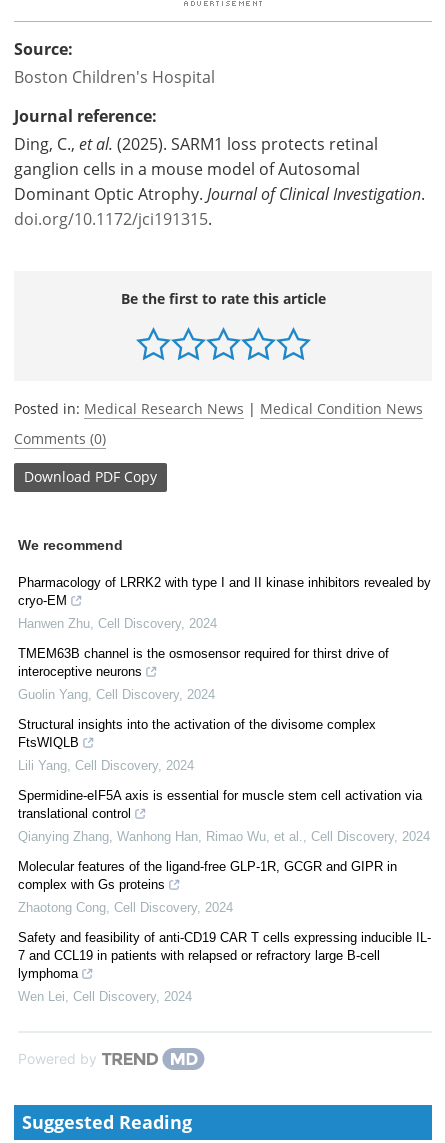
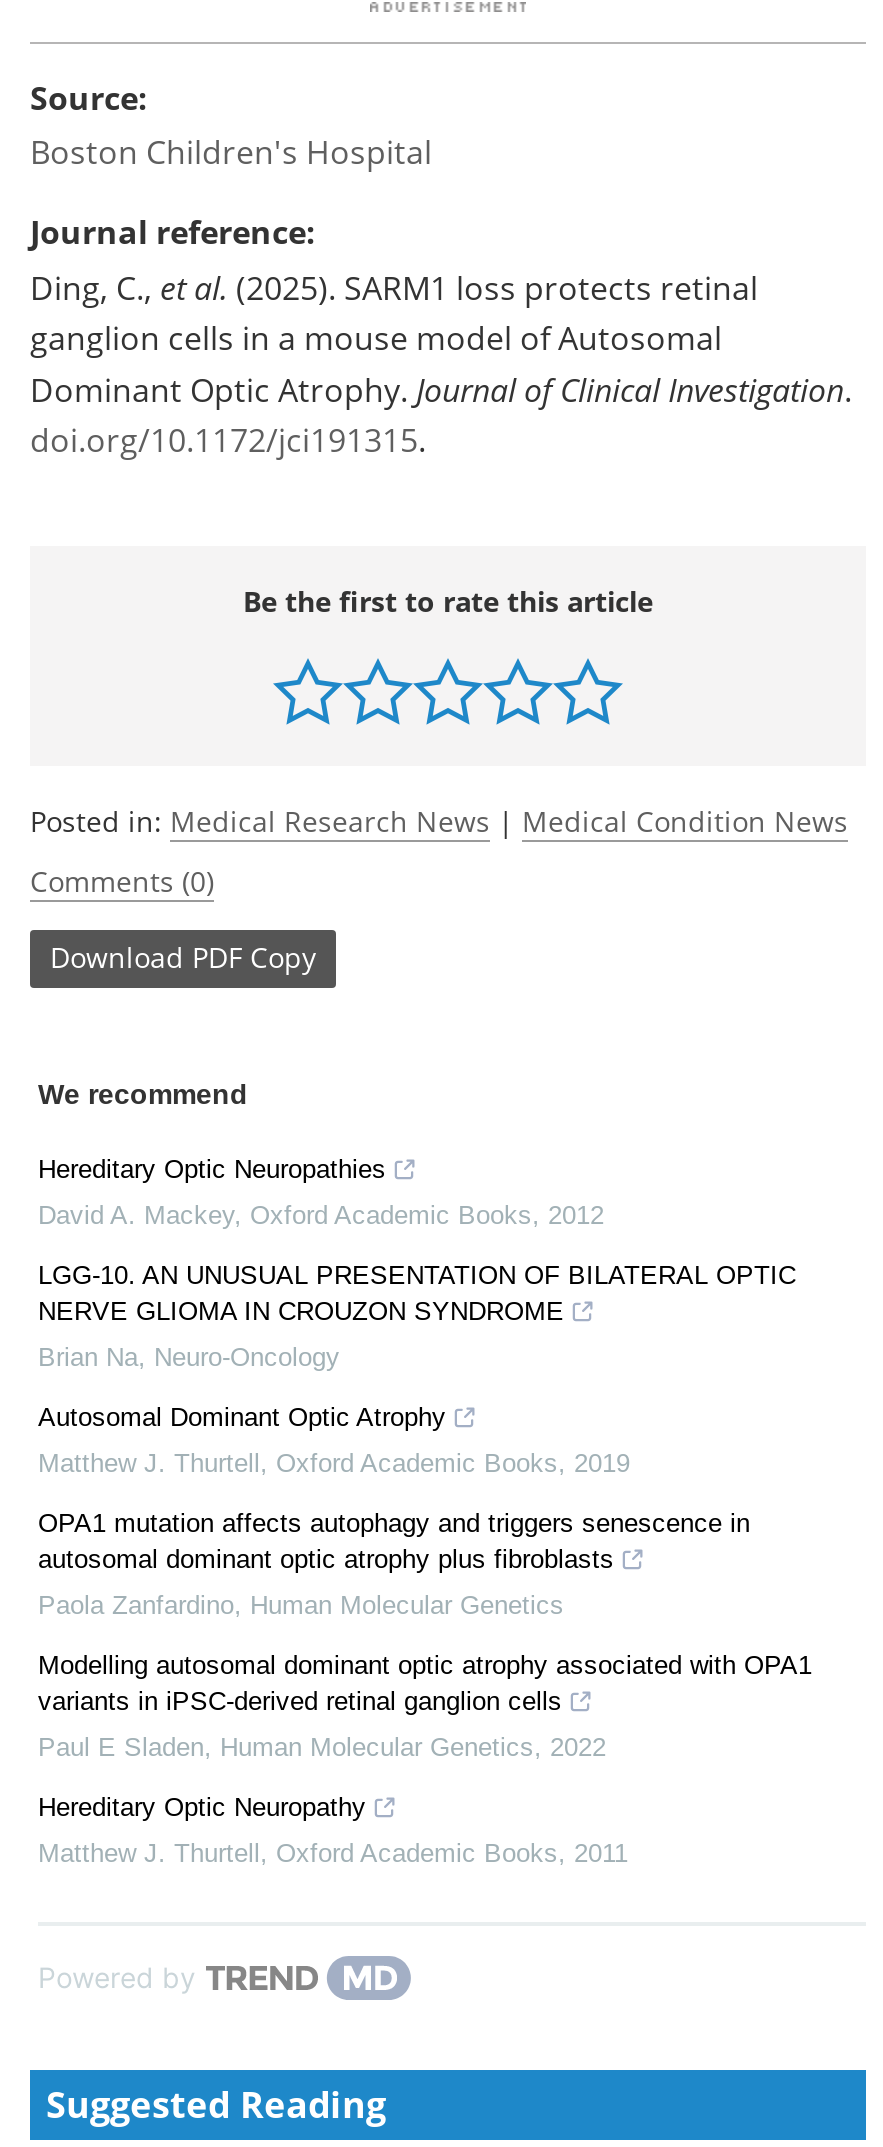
- Pharmacology of LRRK2 with type I and II kinase inhibitors revealed by
- cryo-EM
+ Hereditary Optic Neuropathies

- Hanwen Zhu, Cell Discovery, 2024
+ David A. Mackey, Oxford Academic Books, 2012

- TMEM63B channel is the osmosensor required for thirst drive of
- interoceptive neurons
+ LGG-10. AN UNUSUAL PRESENTATION OF BILATERAL OPTIC
+ NERVE GLIOMA IN CROUZON SYNDROME

- Guolin Yang, Cell Discovery, 2024
+ Brian Na, Neuro-Oncology

- Structural insights into the activation of the divisome complex
- FtsWIQLB
+ Autosomal Dominant Optic Atrophy

- Lili Yang, Cell Discovery, 2024
+ Matthew J. Thurtell, Oxford Academic Books, 2019

- Spermidine-eIF5A axis is essential for muscle stem cell activation via
- translational control
+ OPA1 mutation affects autophagy and triggers senescence in
+ autosomal dominant optic atrophy plus fibroblasts

- Qianying Zhang, Wanhong Han, Rimao Wu, et al., Cell Discovery, 2024
+ Paola Zanfardino, Human Molecular Genetics

- Molecular features of the ligand-free GLP-1R, GCGR and GIPR in
- complex with Gs proteins
+ Modelling autosomal dominant optic atrophy associated with OPA1
+ variants in iPSC-derived retinal ganglion cells

- Zhaotong Cong, Cell Discovery, 2024
+ Paul E Sladen, Human Molecular Genetics, 2022

- Safety and feasibility of anti-CD19 CAR T cells expressing inducible IL-
- 7 and CCL19 in patients with relapsed or refractory large B-cell
- lymphoma
+ Hereditary Optic Neuropathy

- Wen Lei, Cell Discovery, 2024
+ Matthew J. Thurtell, Oxford Academic Books, 2011
